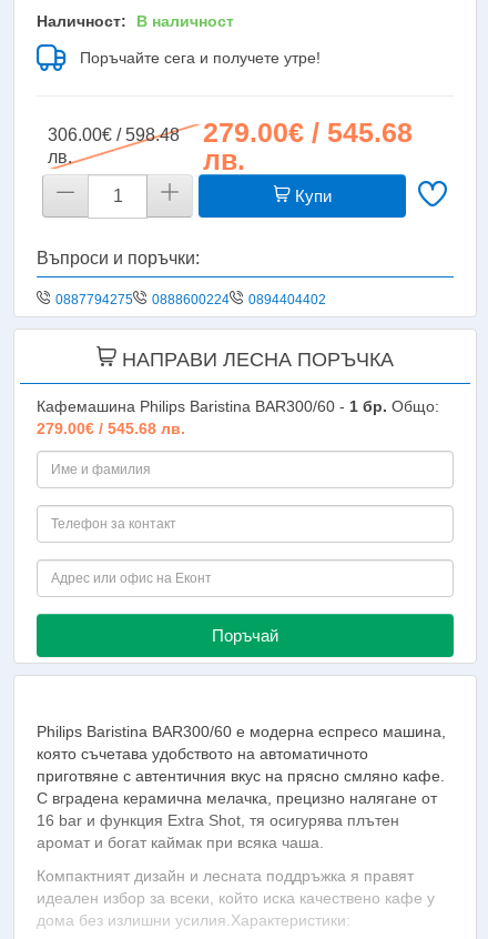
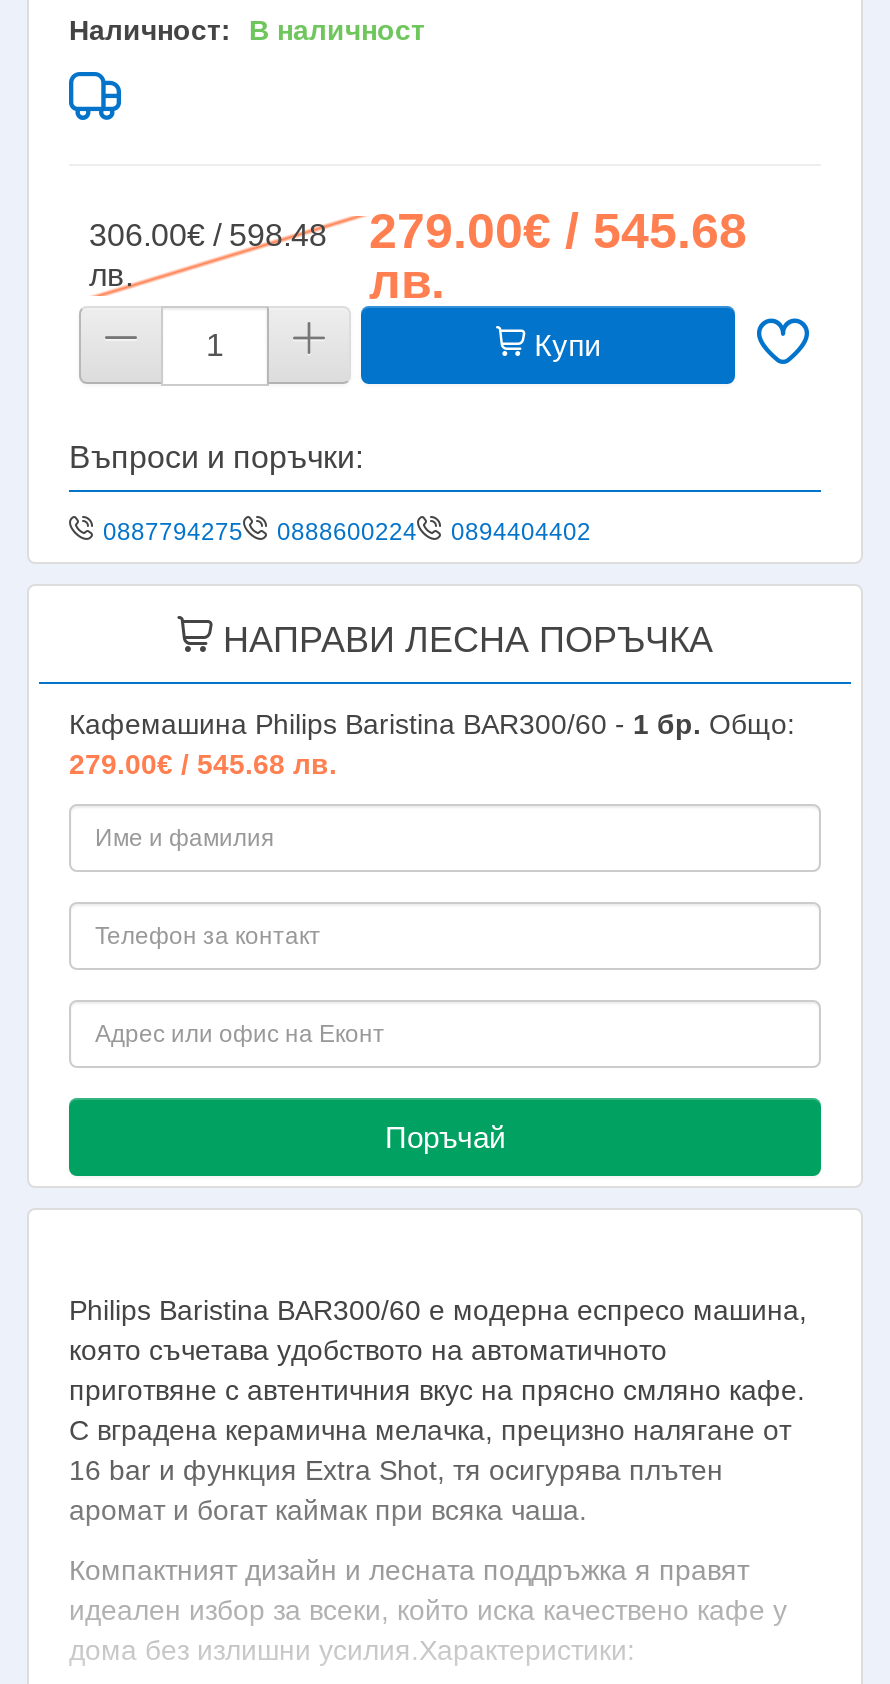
- Поръчайте сега и получете утре!
